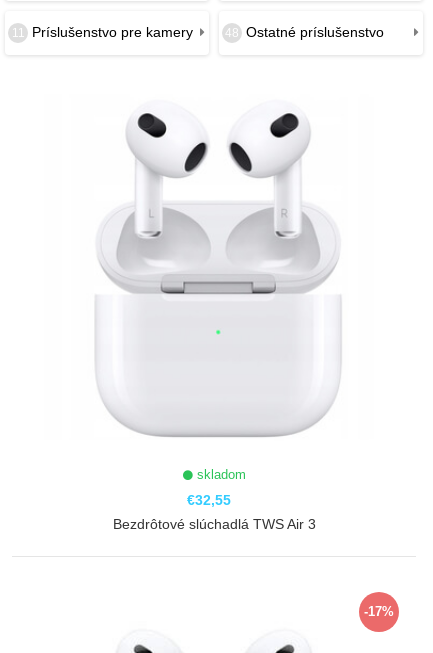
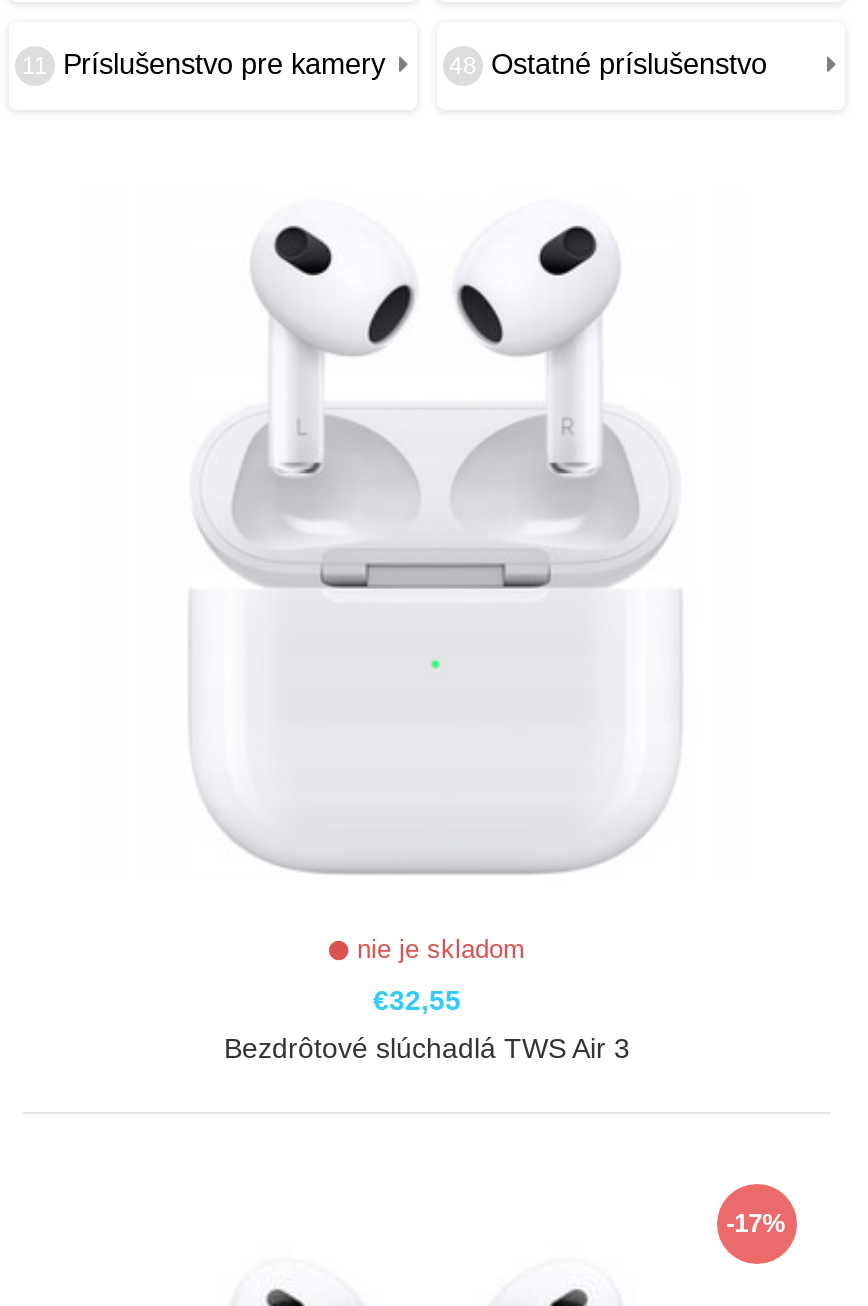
- skladom
+ nie je skladom
